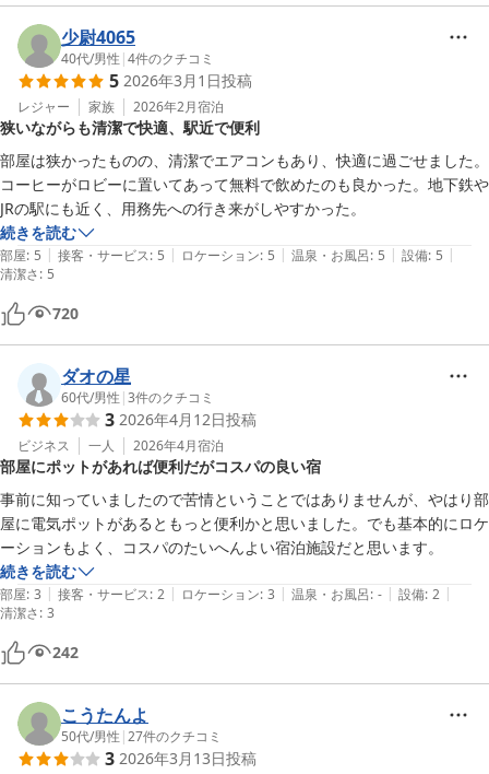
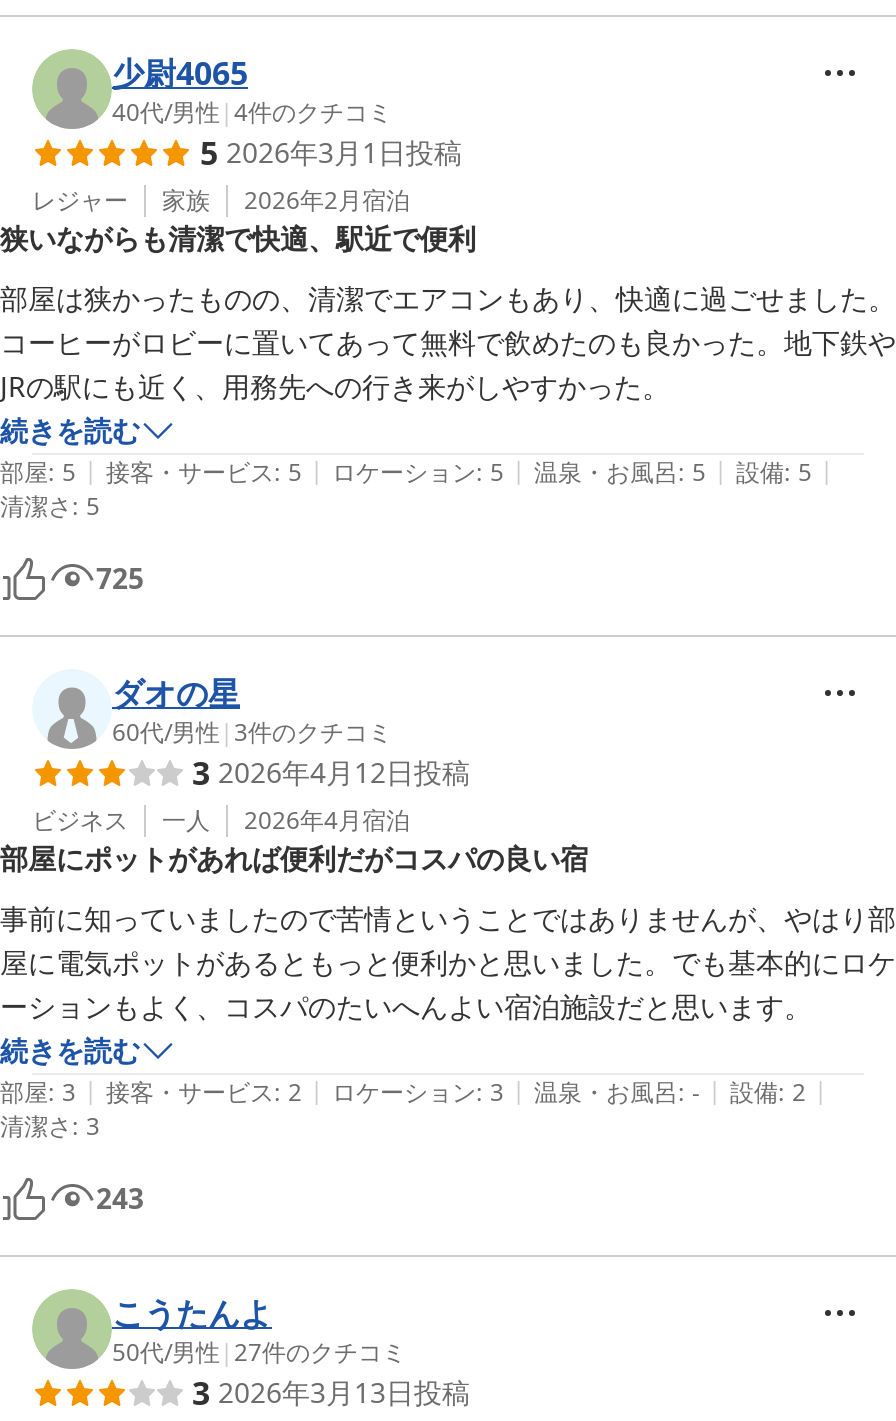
- 720
+ 725

- 242
+ 243
